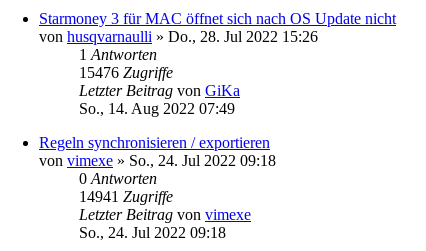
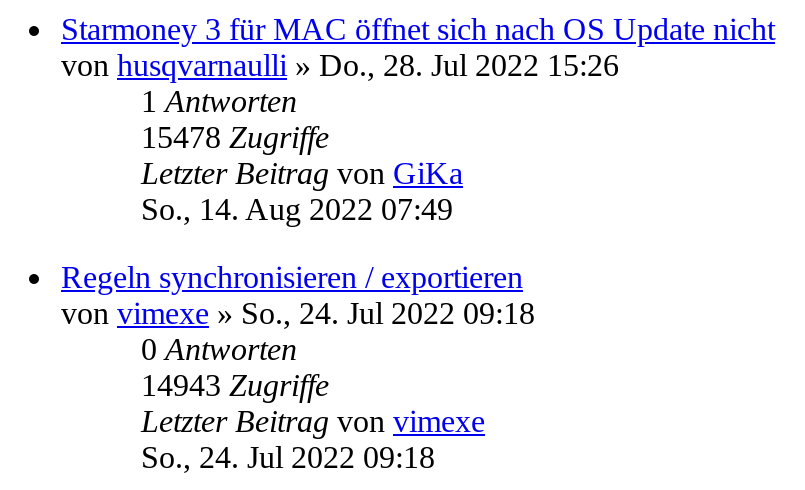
- 15476 Zugriffe
+ 15478 Zugriffe

- 14941 Zugriffe
+ 14943 Zugriffe
